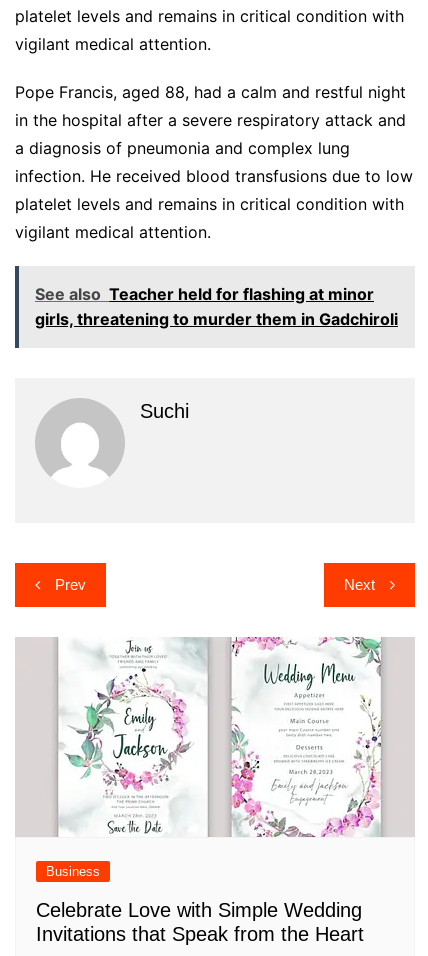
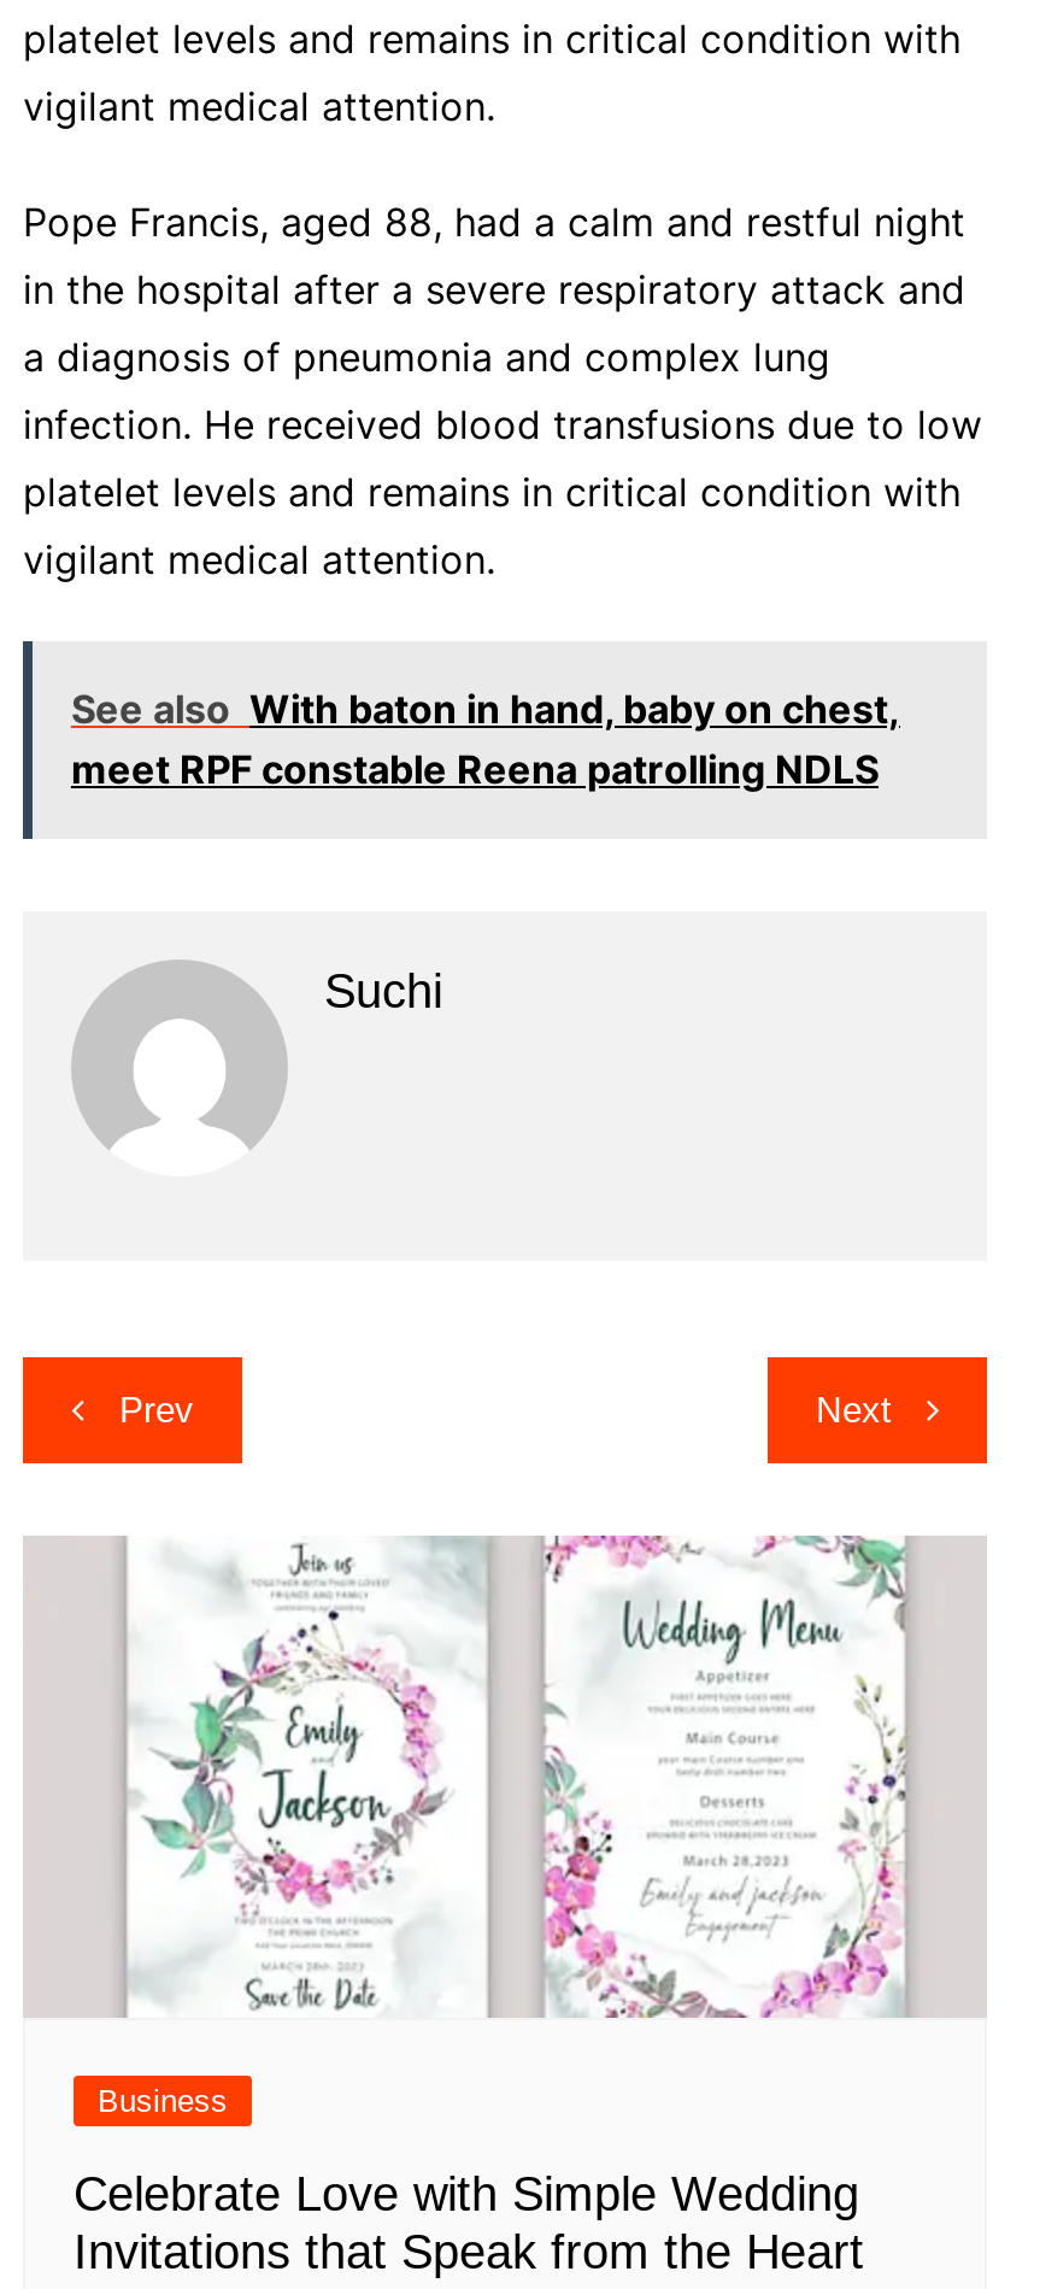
- See also Teacher held for flashing at minor
- girls, threatening to murder them in Gadchiroli
+ See also With baton in hand, baby on chest,
+ meet RPF constable Reena patrolling NDLS
